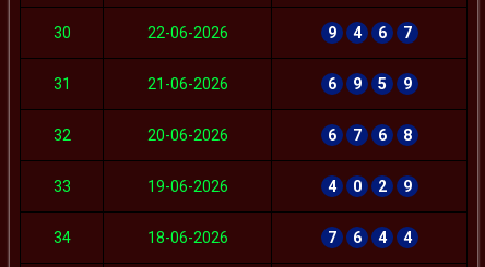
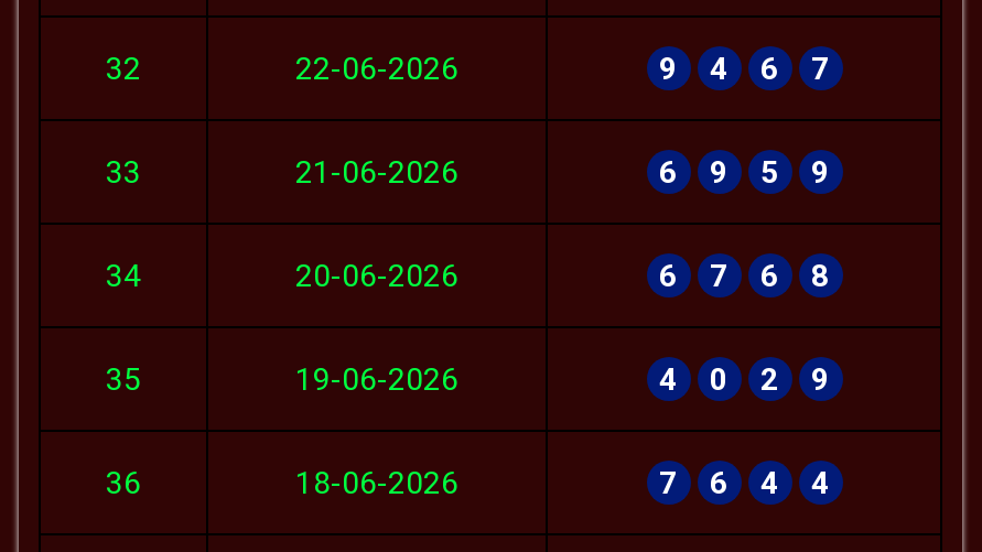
- 30
+ 32

- 31
+ 33

- 32
+ 34

- 33
+ 35

- 34
+ 36
